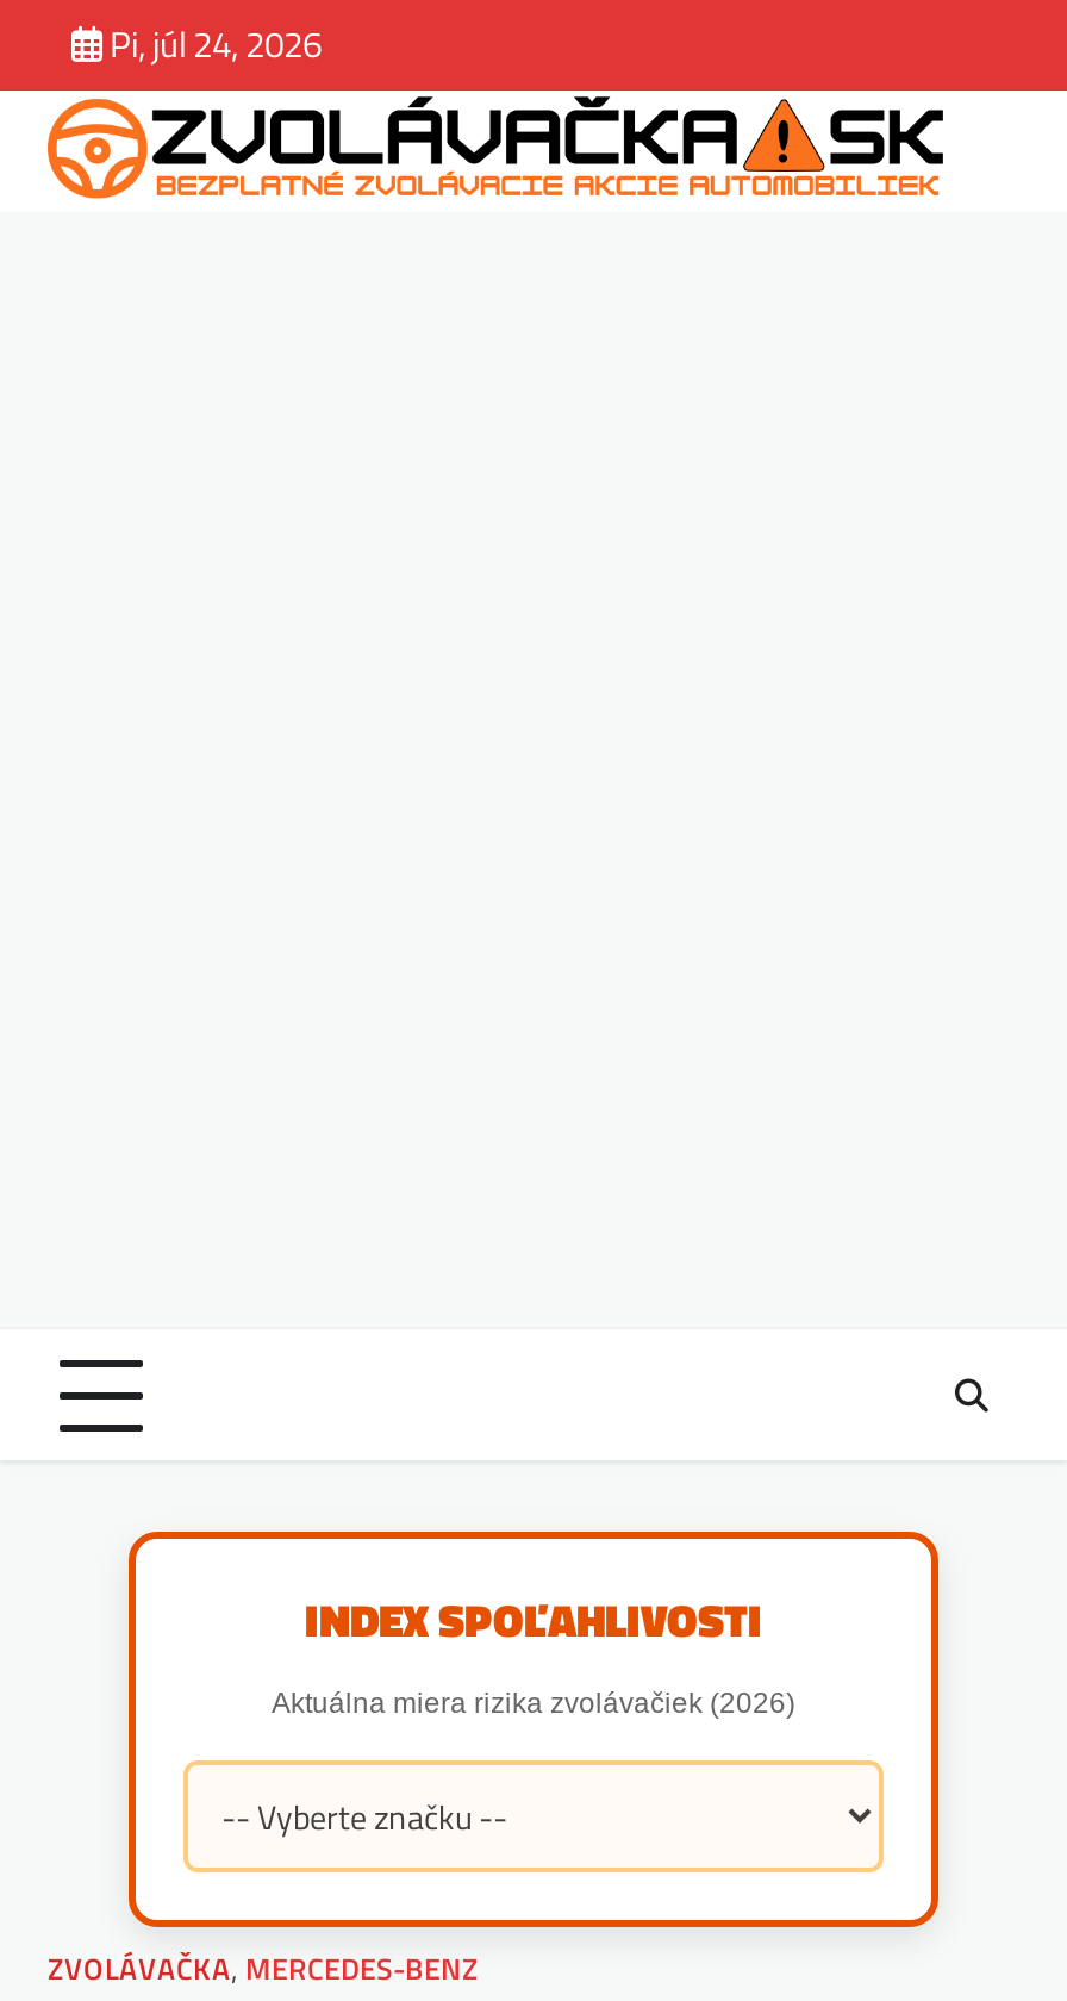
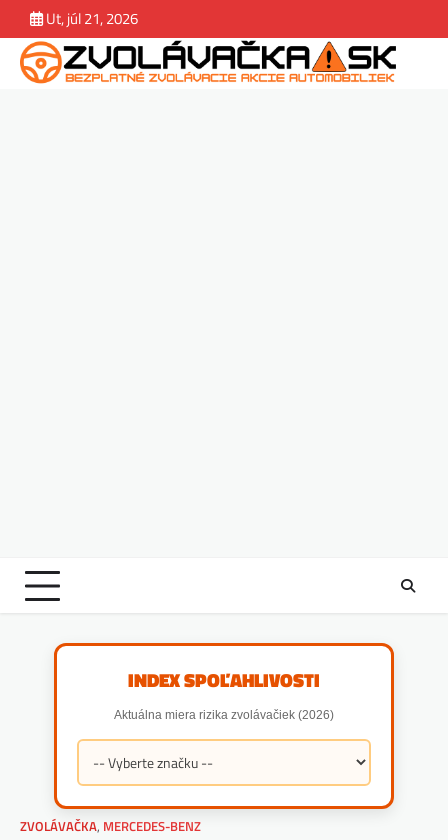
- Pi, júl 24, 2026
+ Ut, júl 21, 2026
